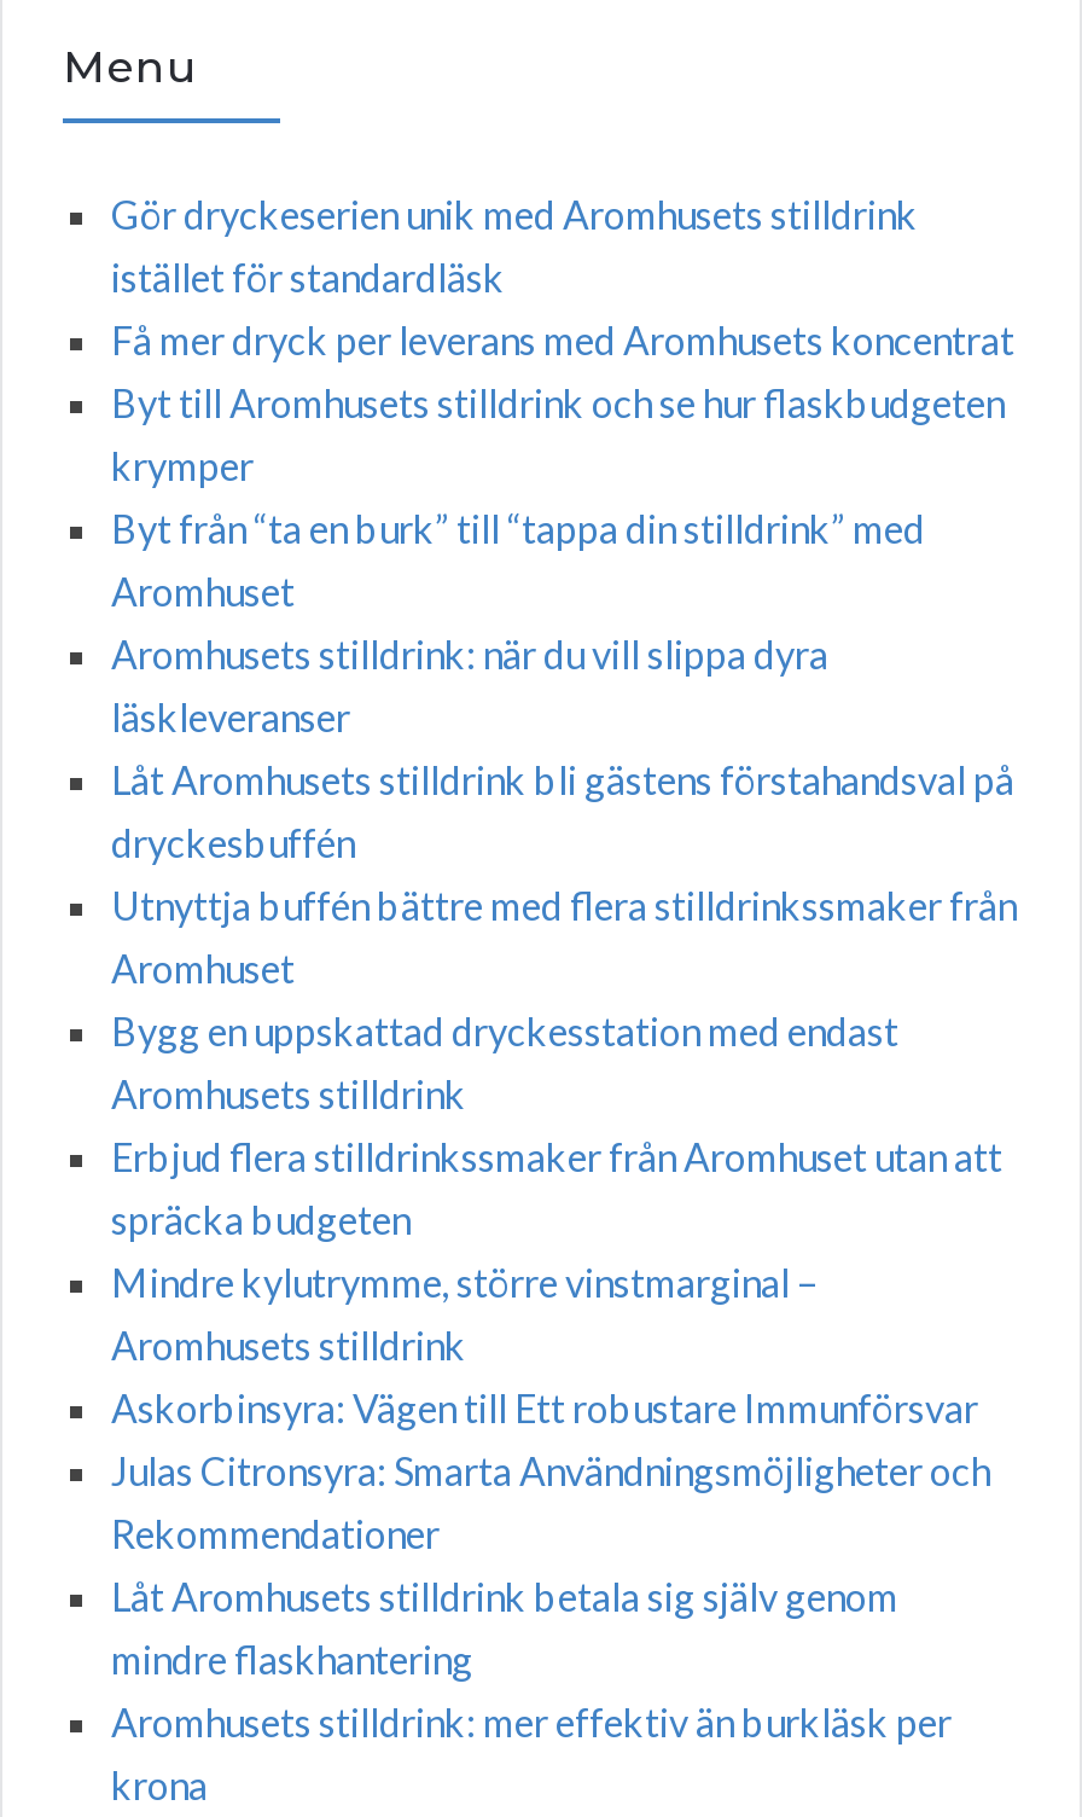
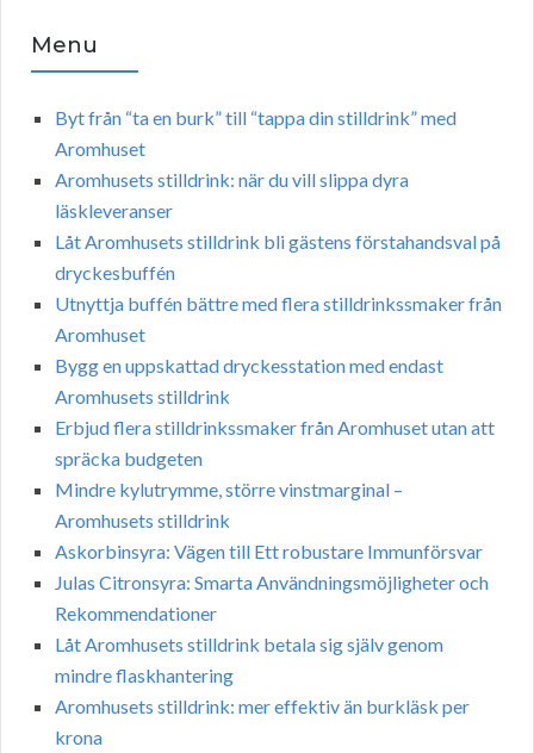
- Gör dryckeserien unik med Aromhusets stilldrink
- istället för standardläsk
- Få mer dryck per leverans med Aromhusets koncentrat
- Byt till Aromhusets stilldrink och se hur flaskbudgeten
- krymper
